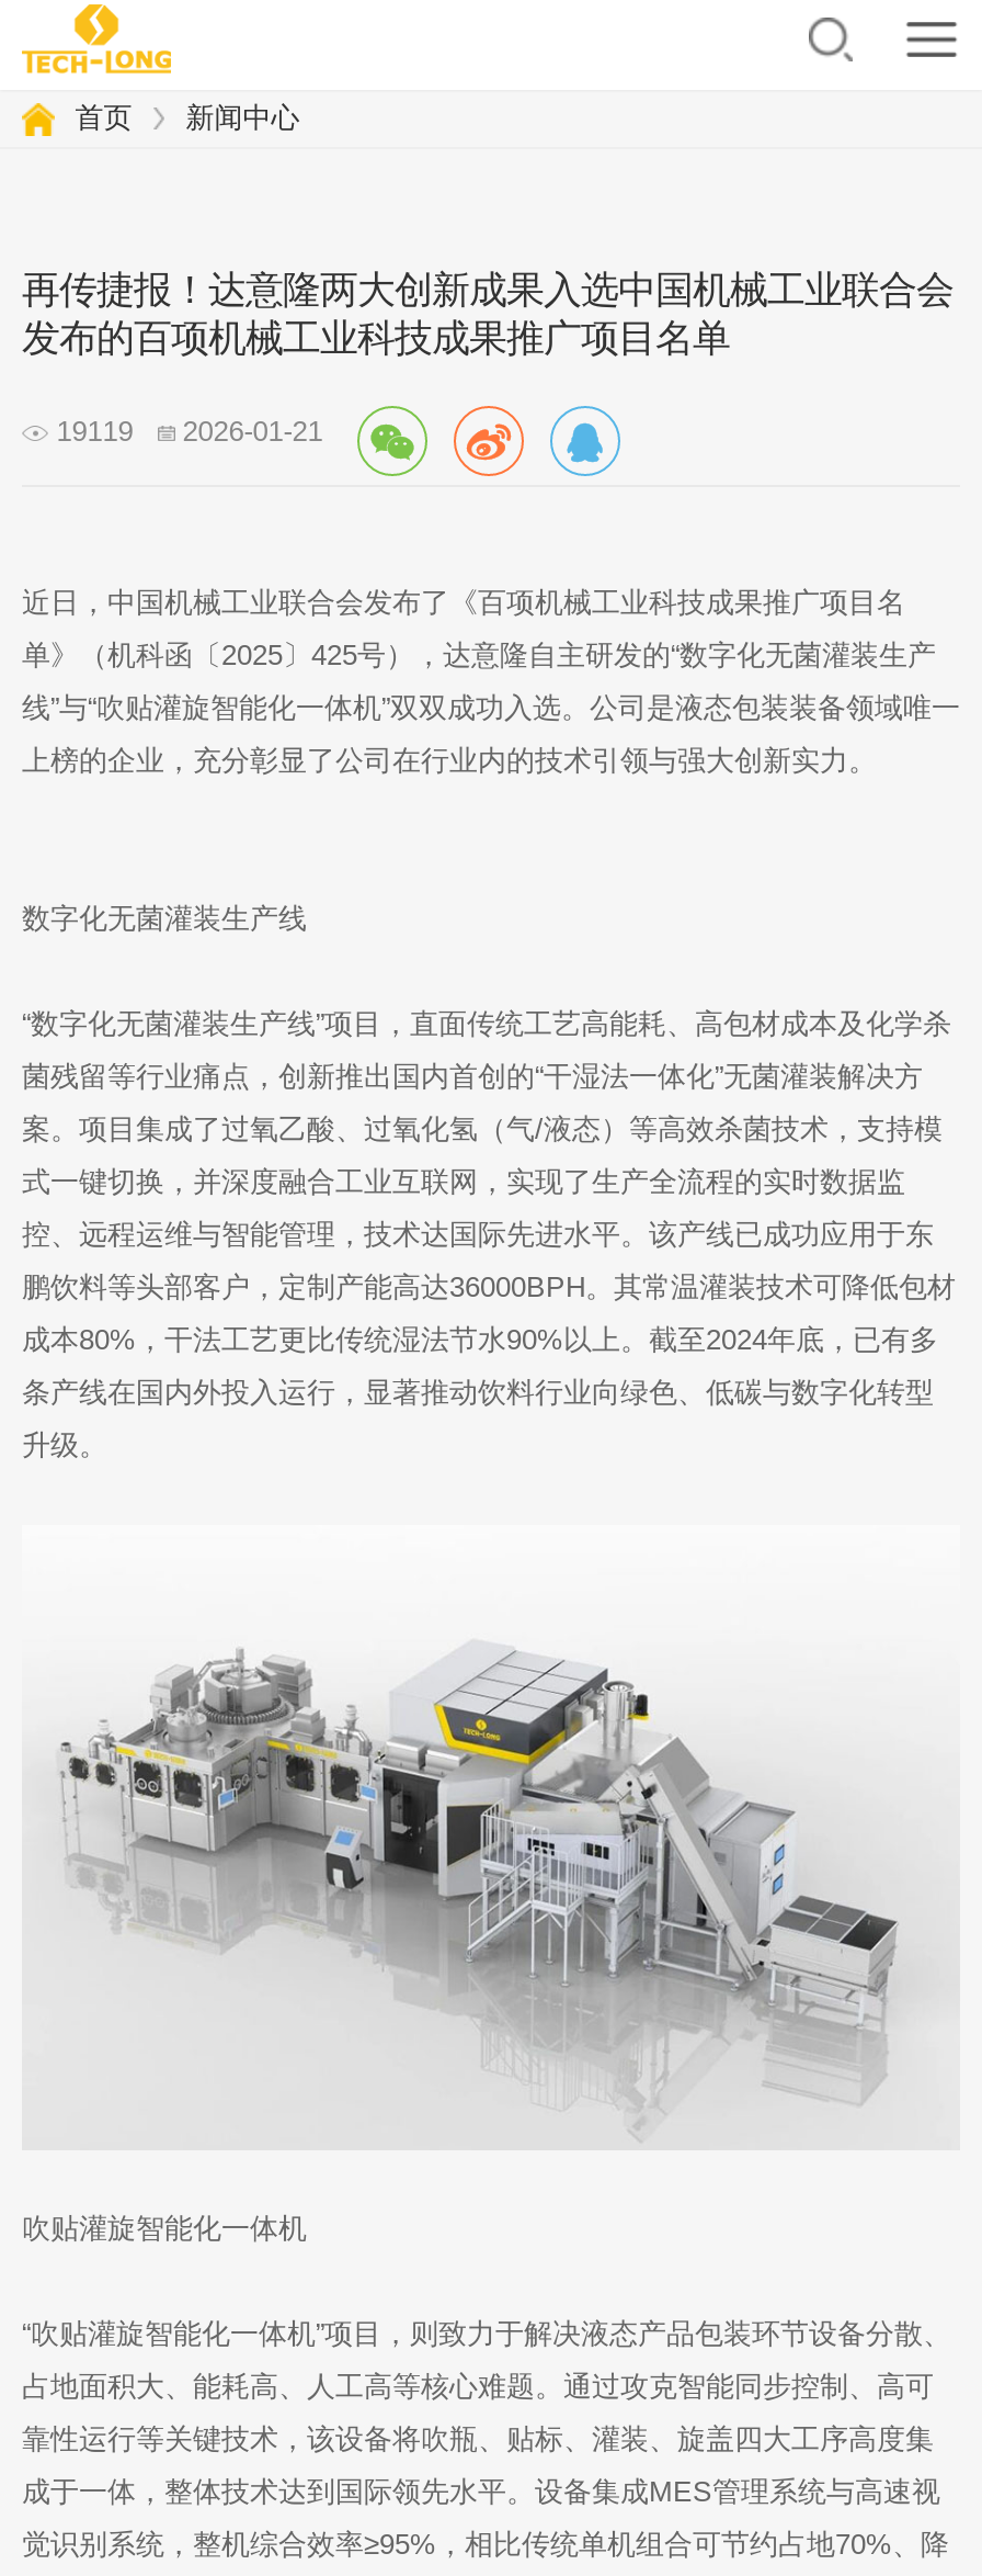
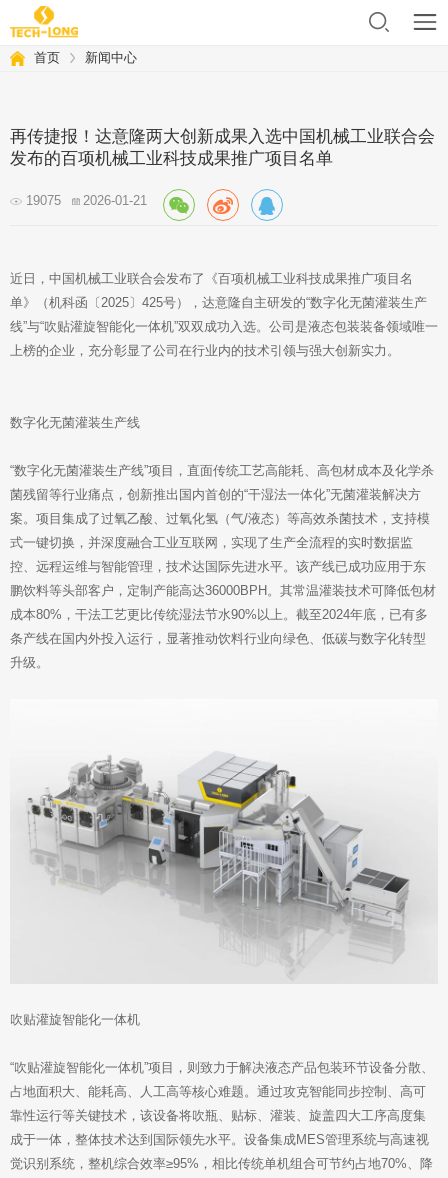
- 19119 2026-01-21
+ 19075 2026-01-21
